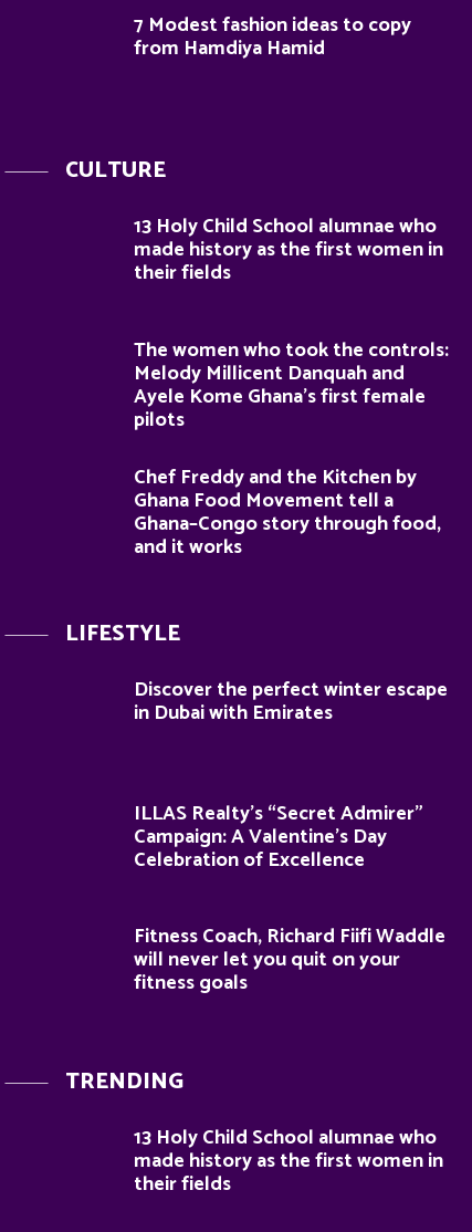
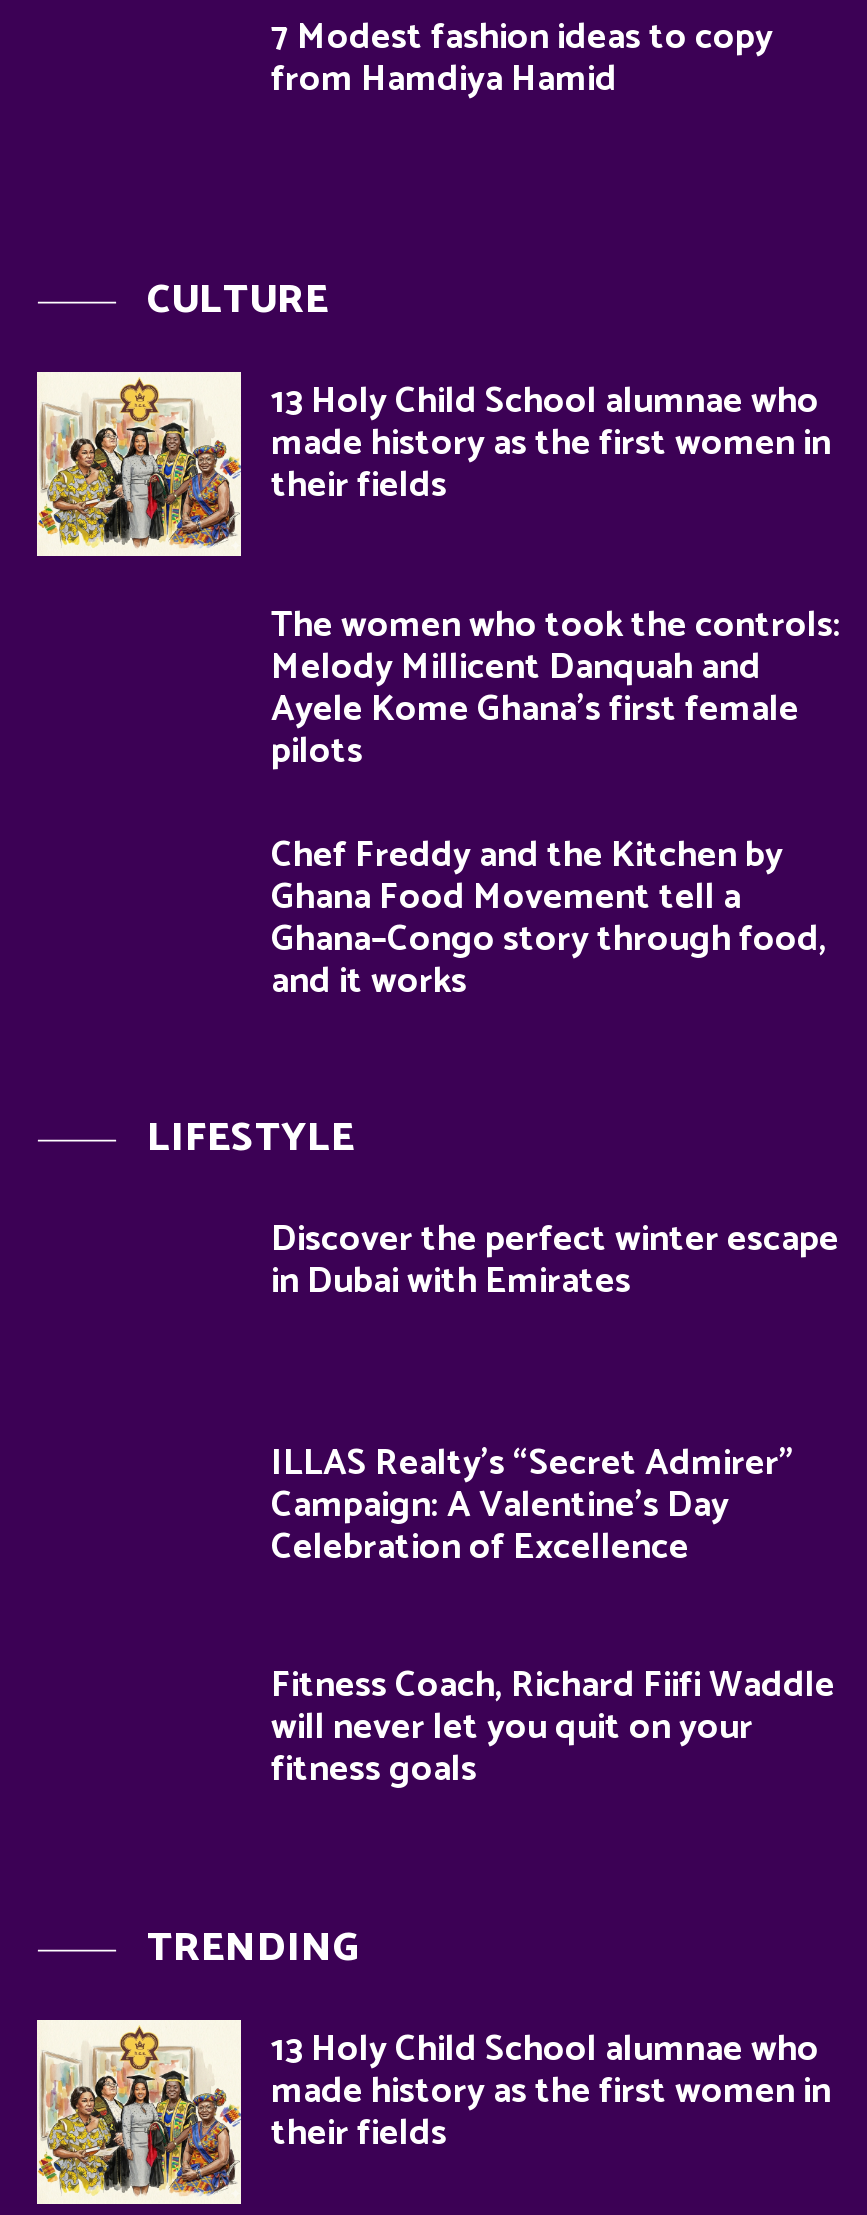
+ [image]

+ [image]
